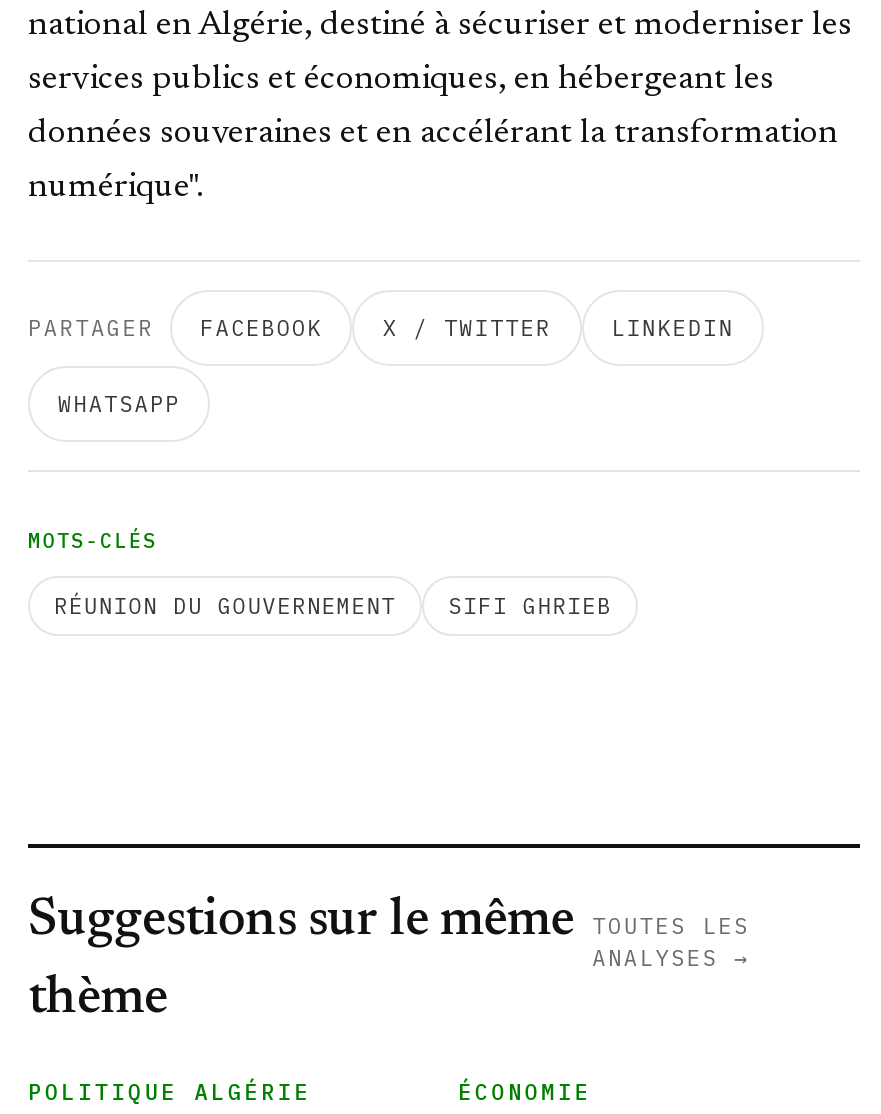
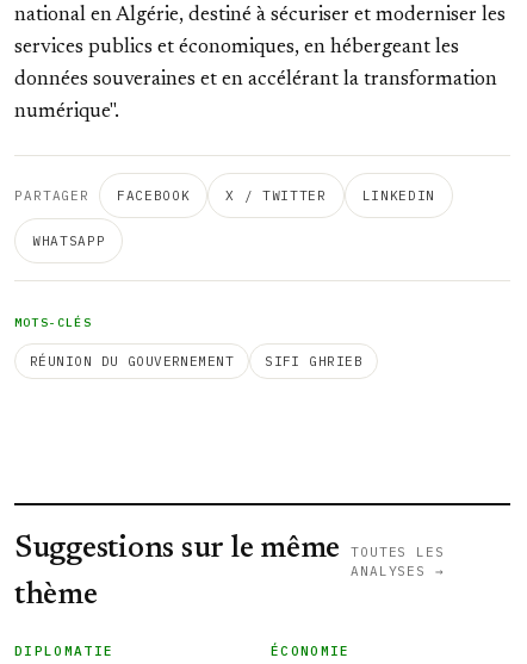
- POLITIQUE ALGÉRIE
+ DIPLOMATIE
